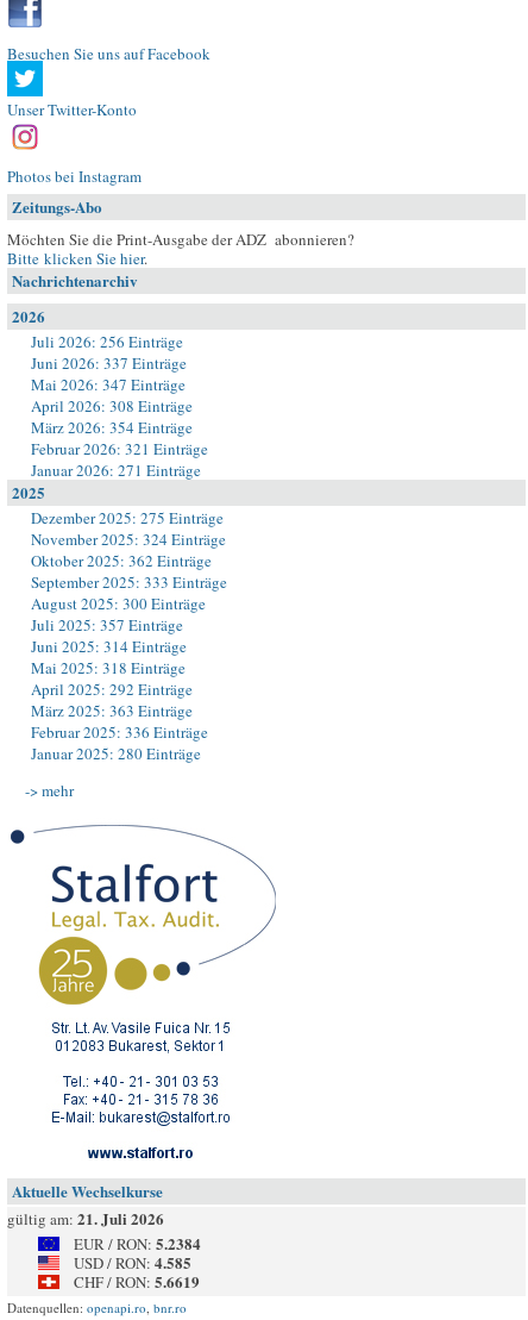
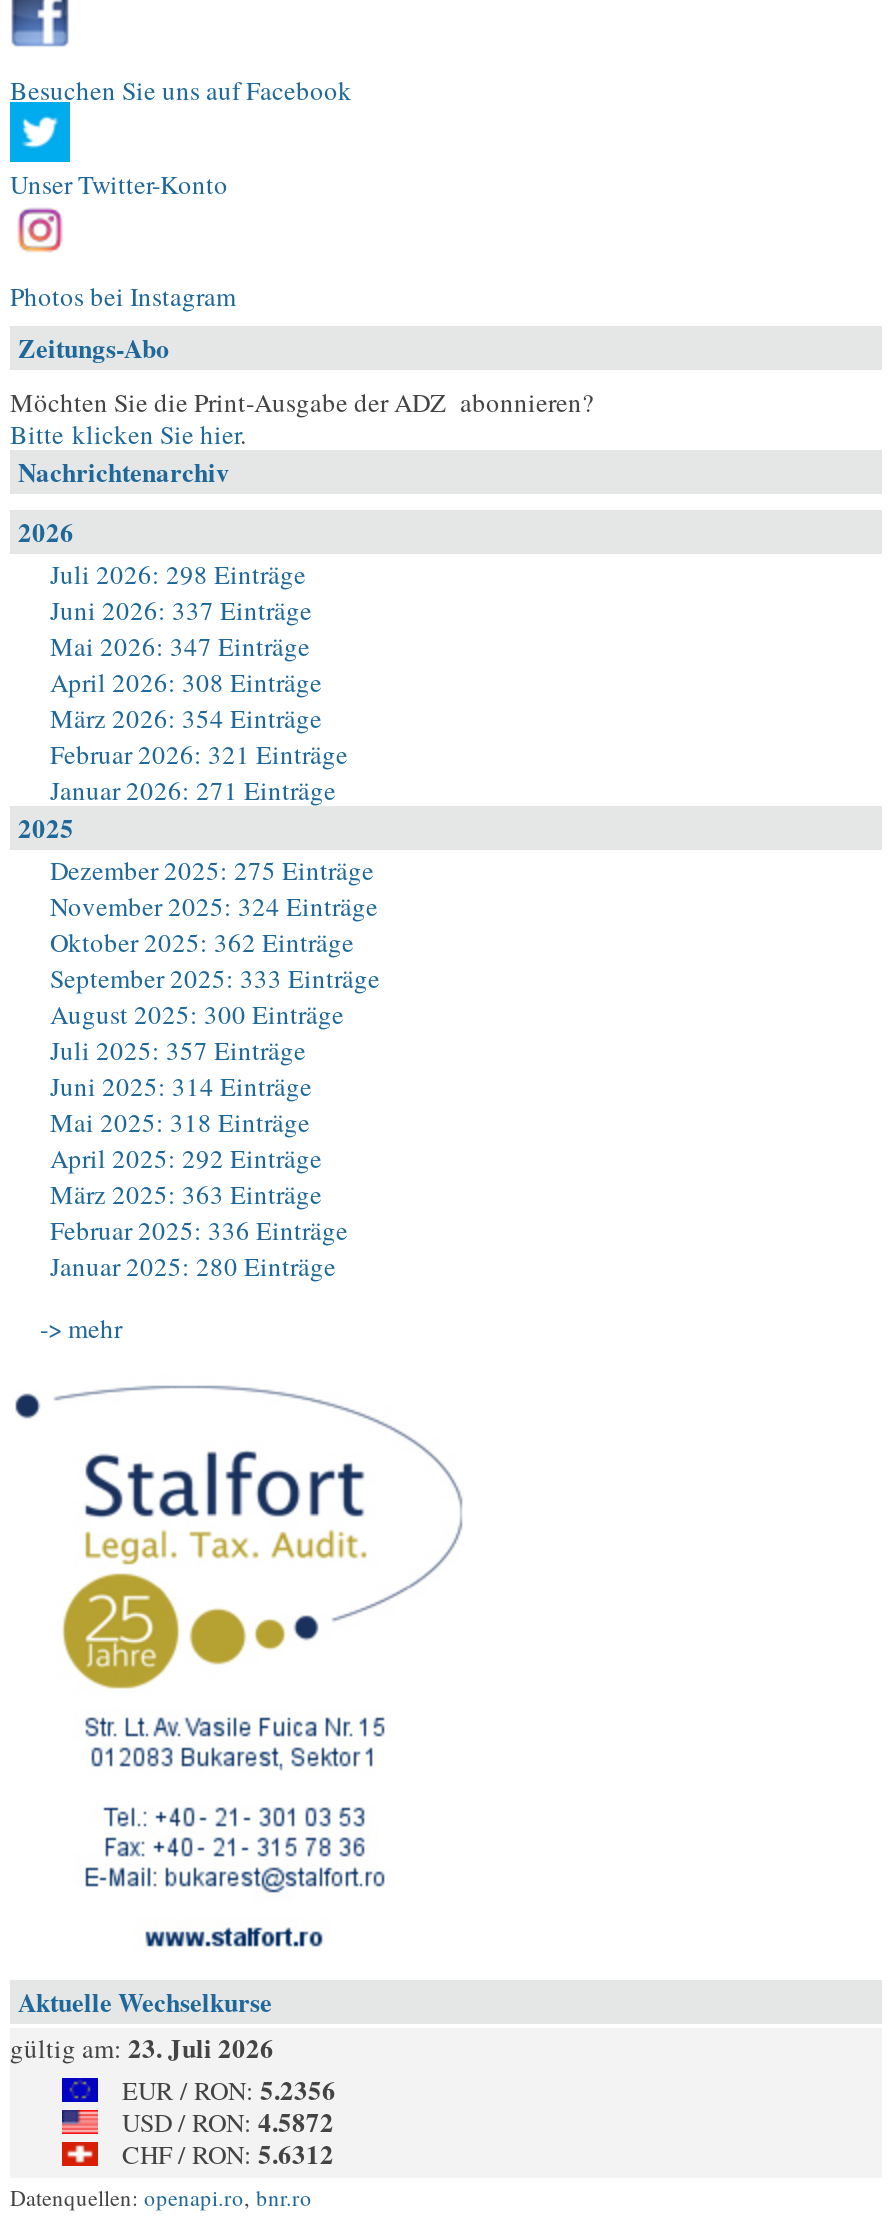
- Juli 2026: 256 Einträge
+ Juli 2026: 298 Einträge

- gültig am: 21. Juli 2026
+ gültig am: 23. Juli 2026

- EUR / RON: 5.2384
+ EUR / RON: 5.2356

- USD / RON: 4.585
+ USD / RON: 4.5872

- CHF / RON: 5.6619
+ CHF / RON: 5.6312
